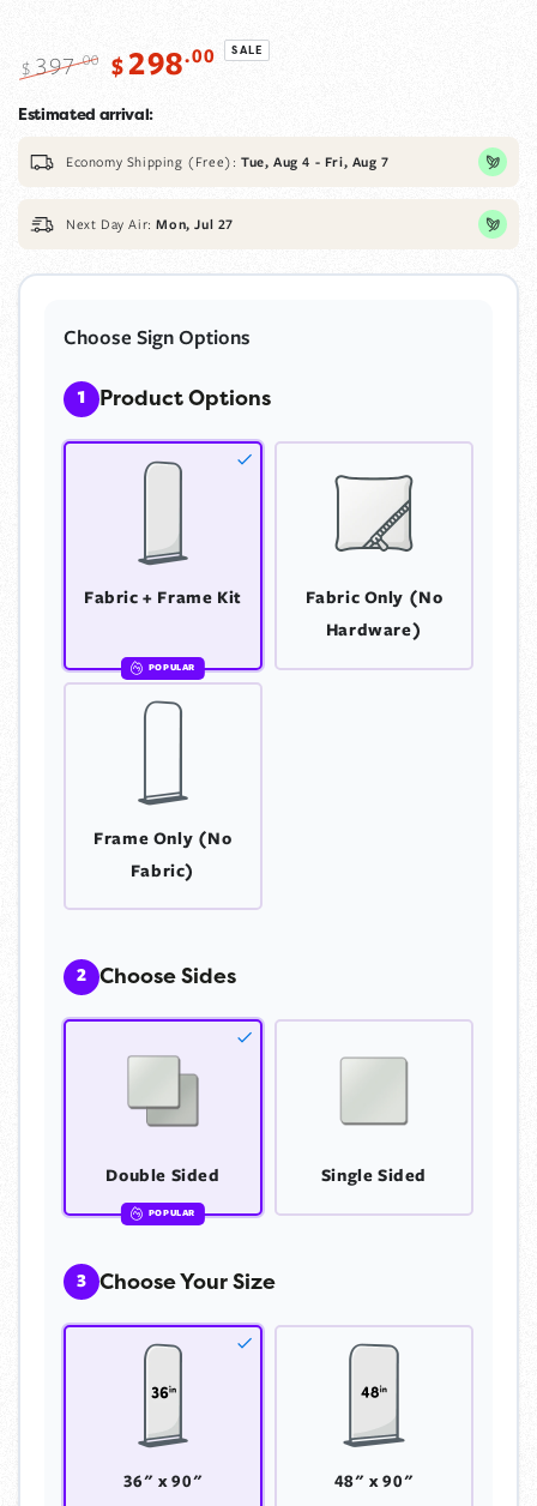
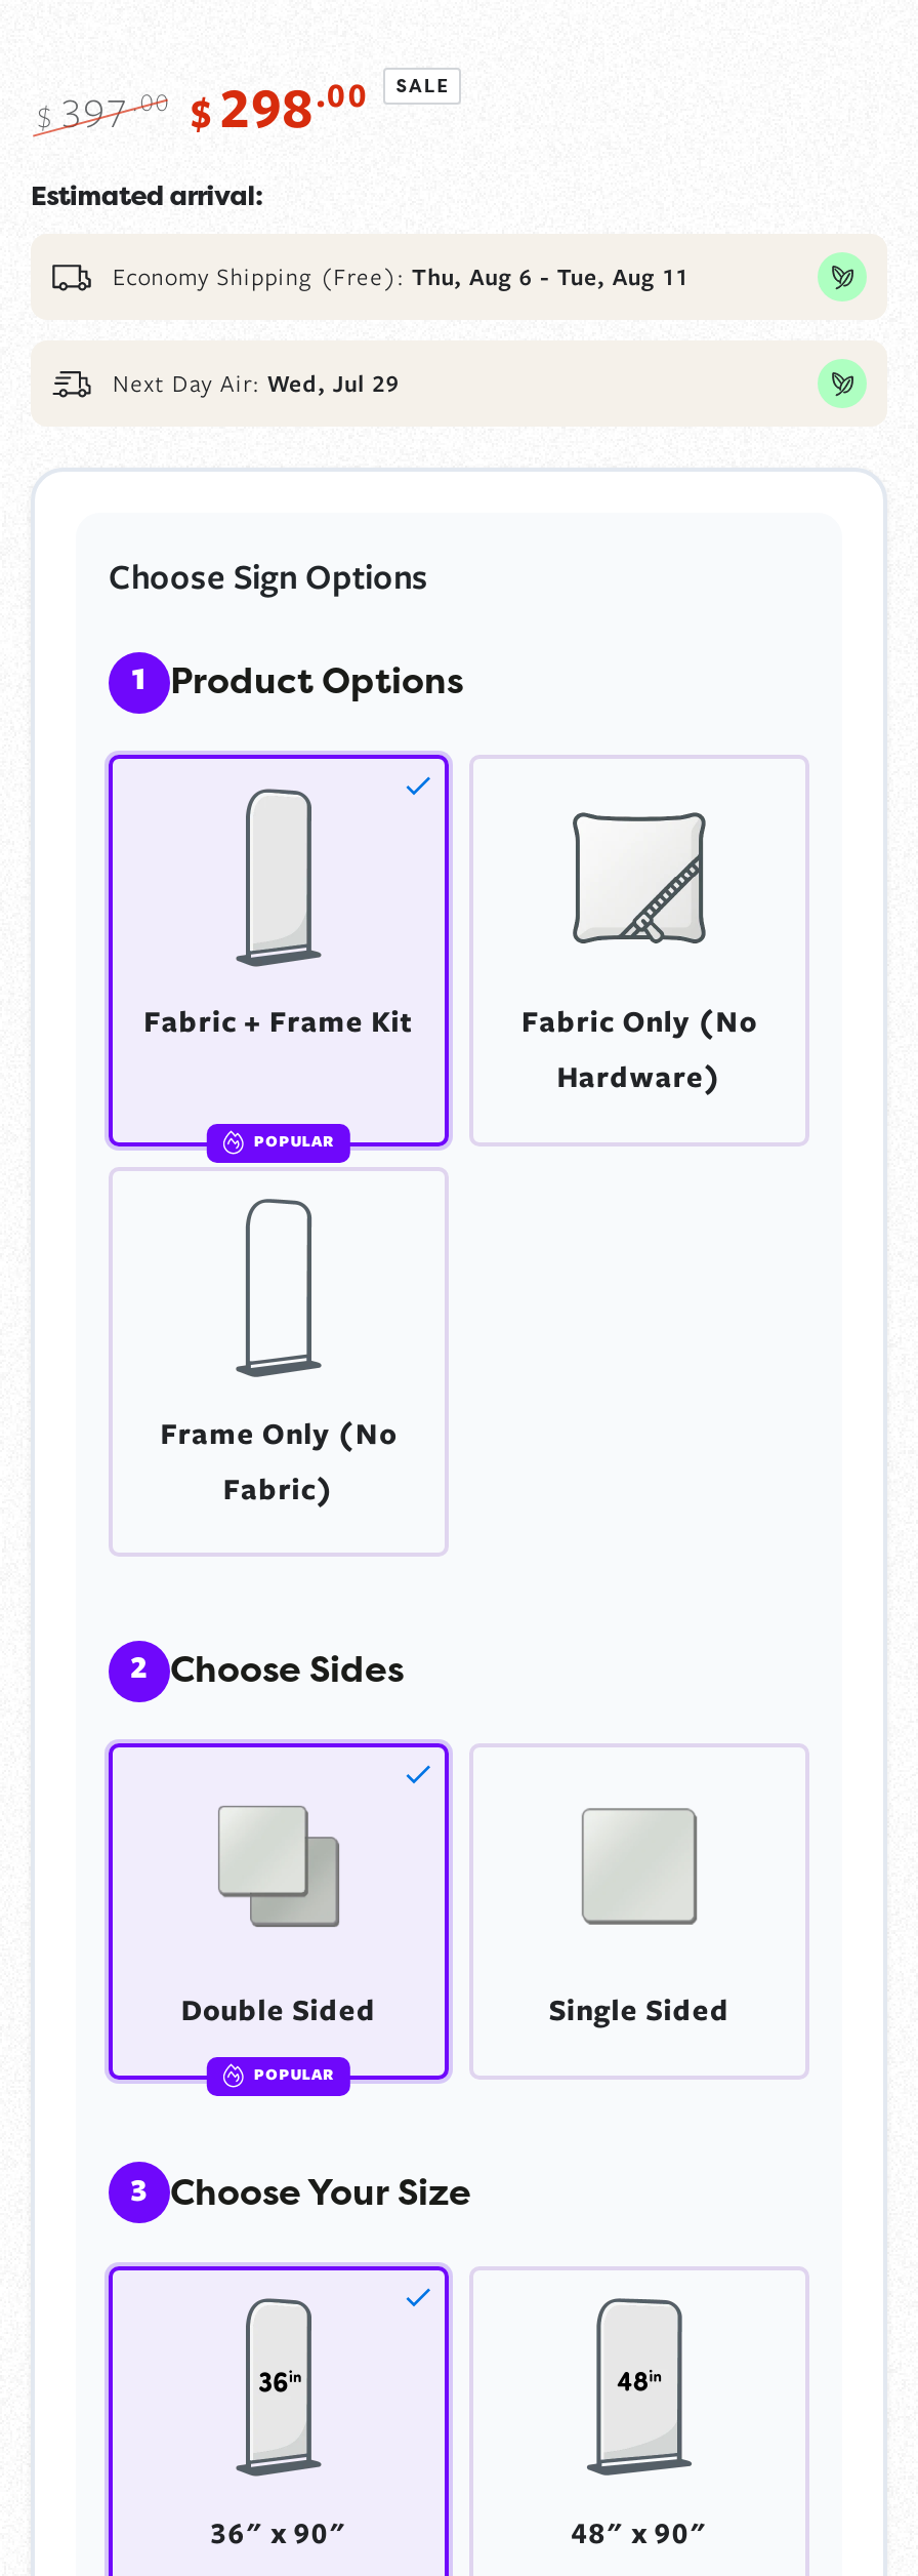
- Economy Shipping (Free): Tue, Aug 4 - Fri, Aug 7
+ Economy Shipping (Free): Thu, Aug 6 - Tue, Aug 11

- Next Day Air: Mon, Jul 27
+ Next Day Air: Wed, Jul 29
